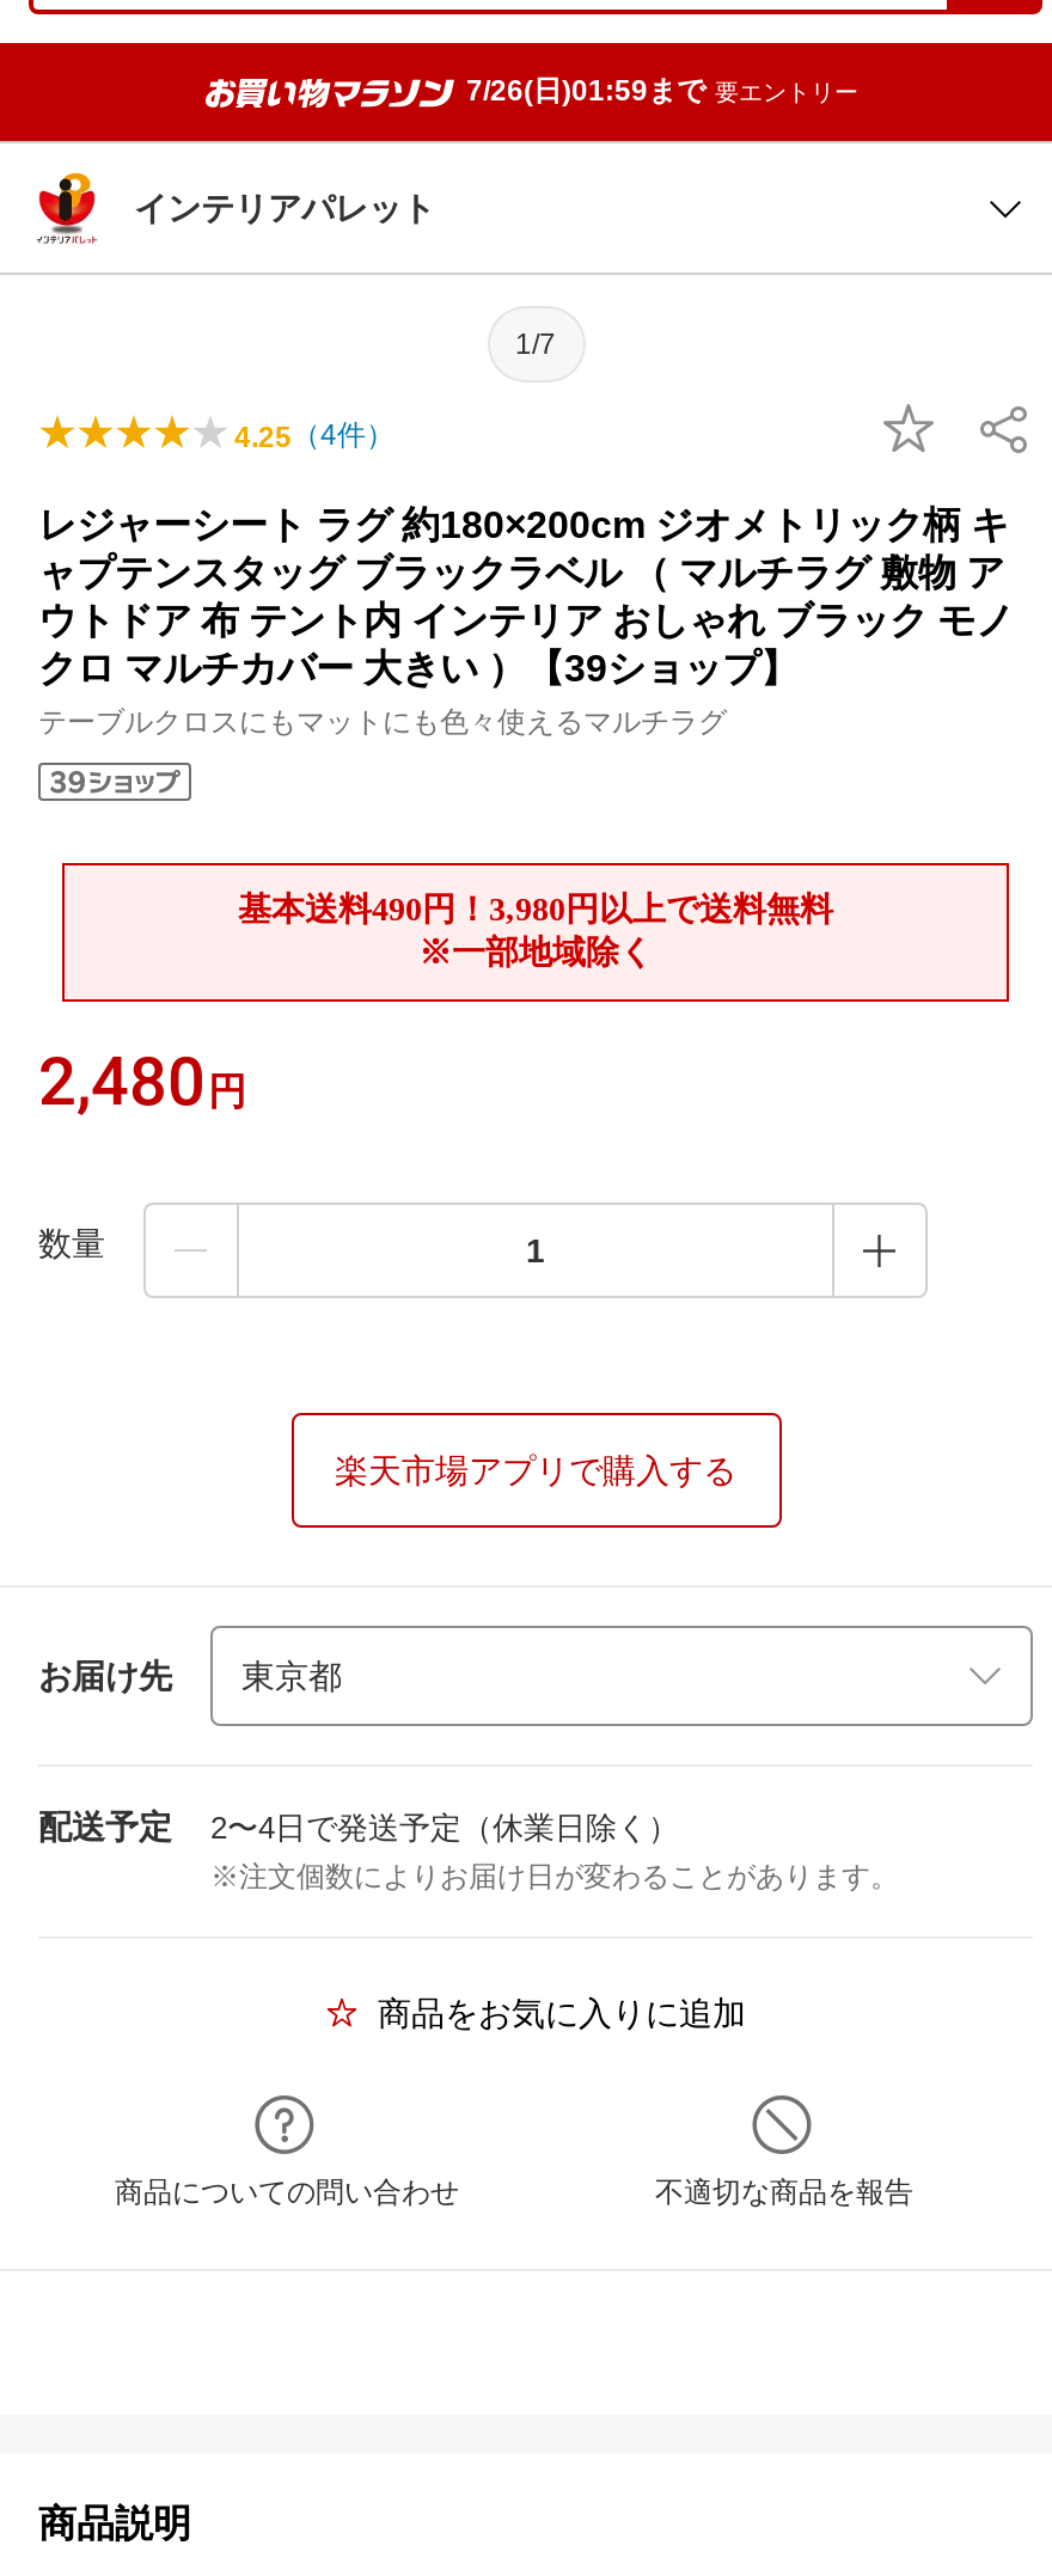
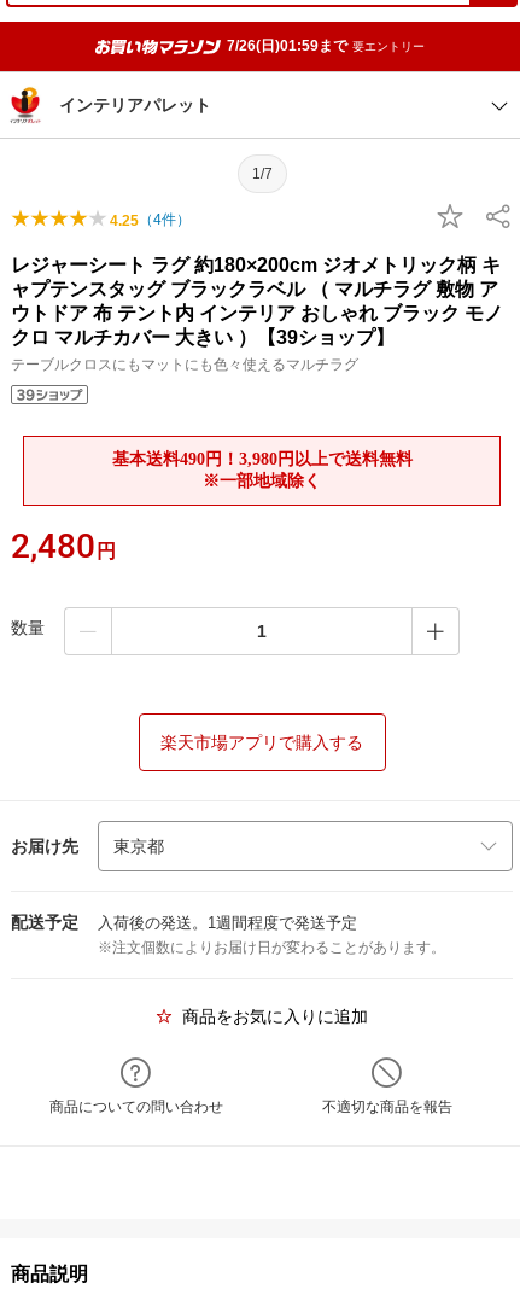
- 2〜4日で発送予定（休業日除く）
+ 入荷後の発送。1週間程度で発送予定
